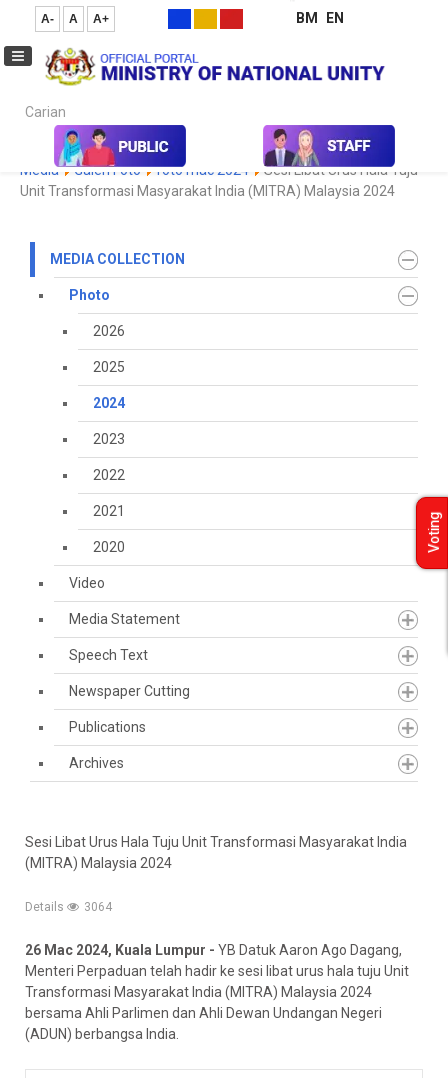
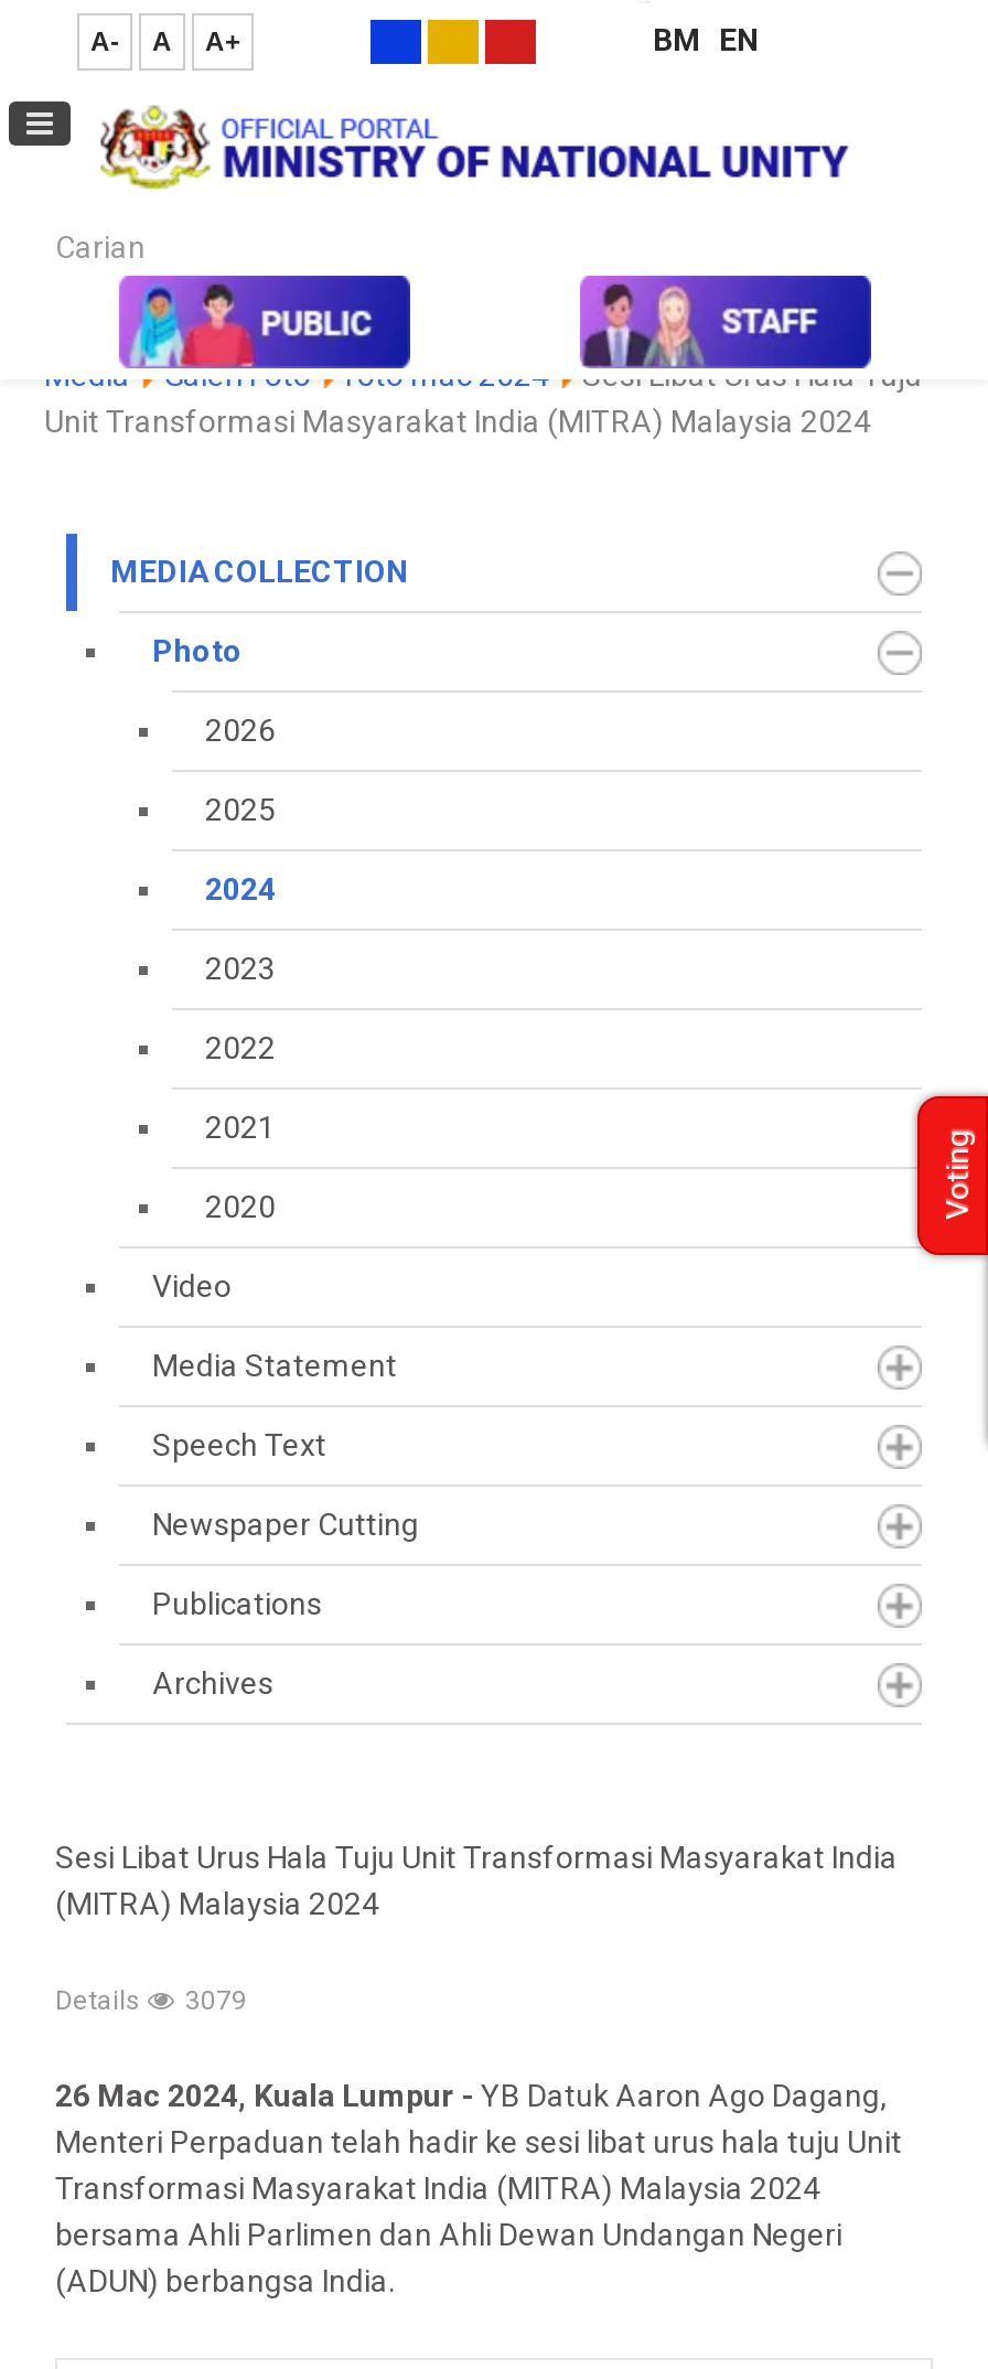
- Details 3064
+ Details 3079
